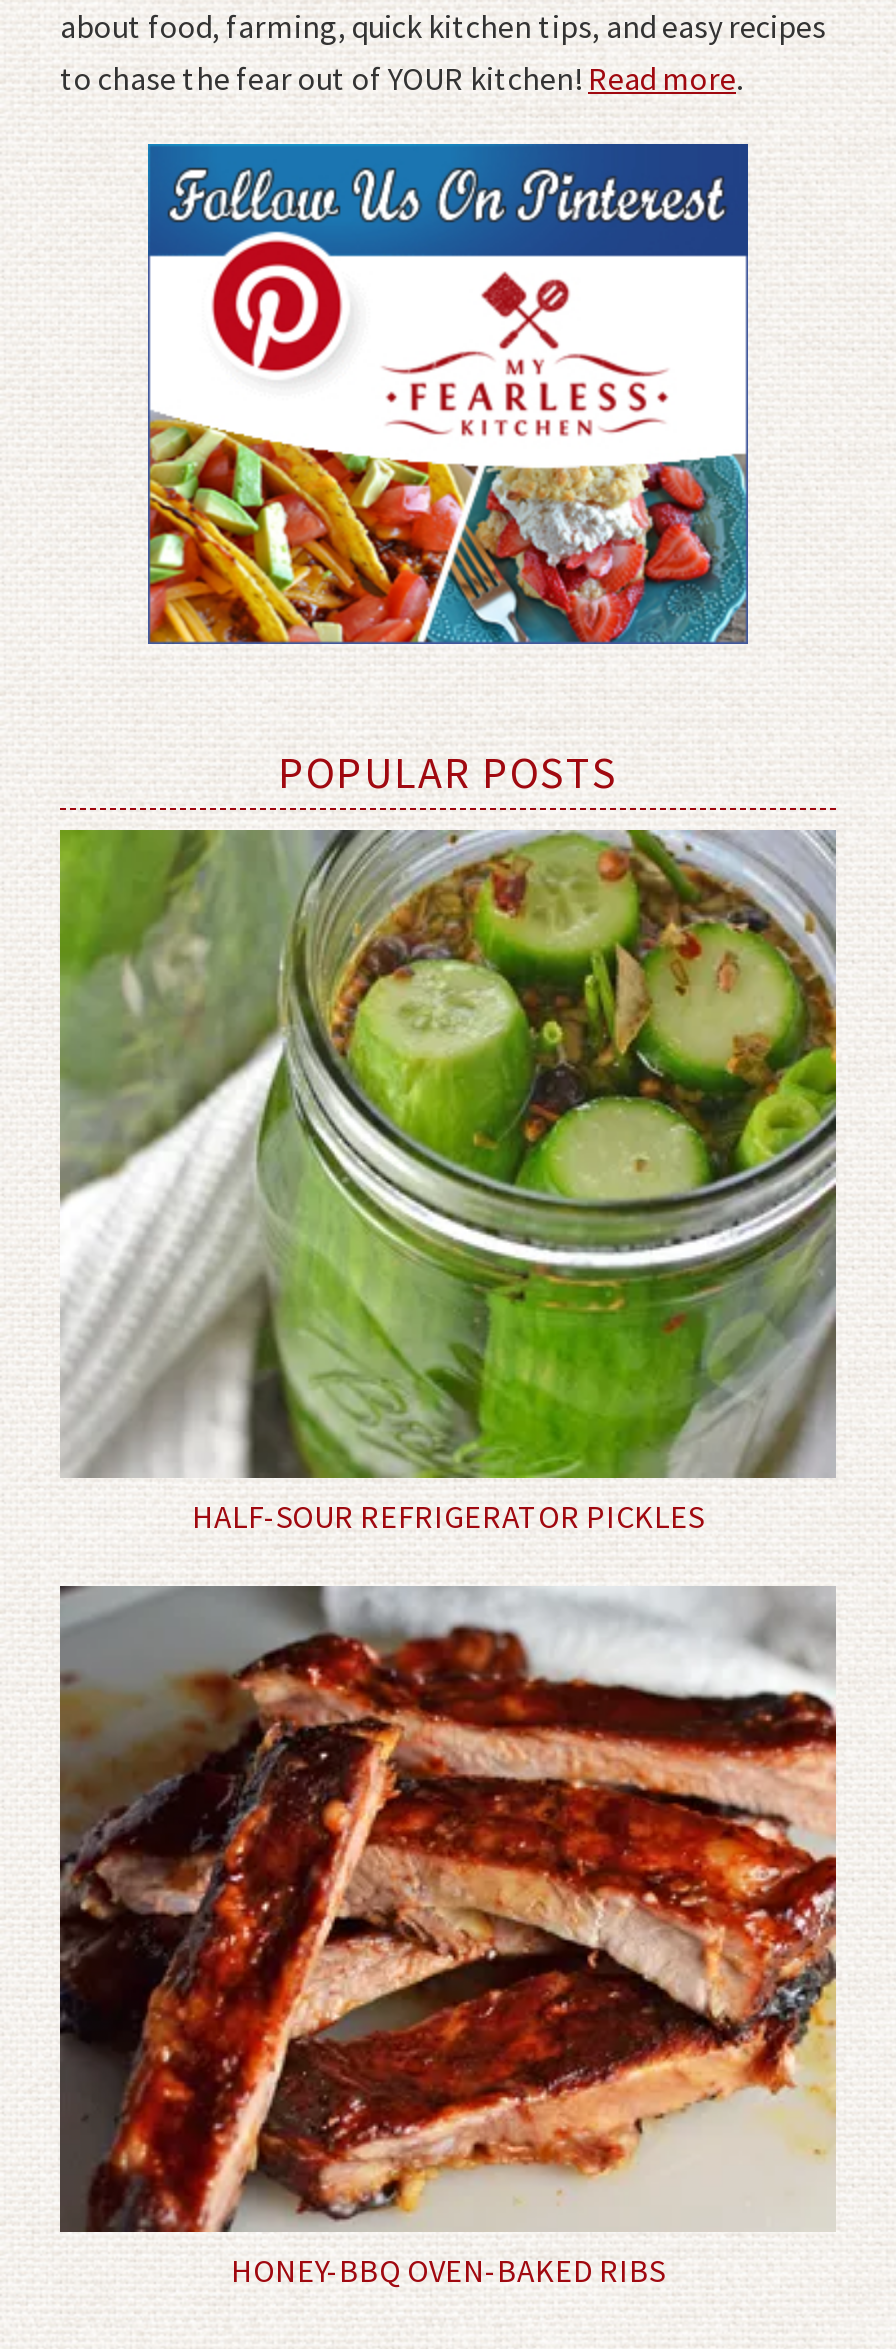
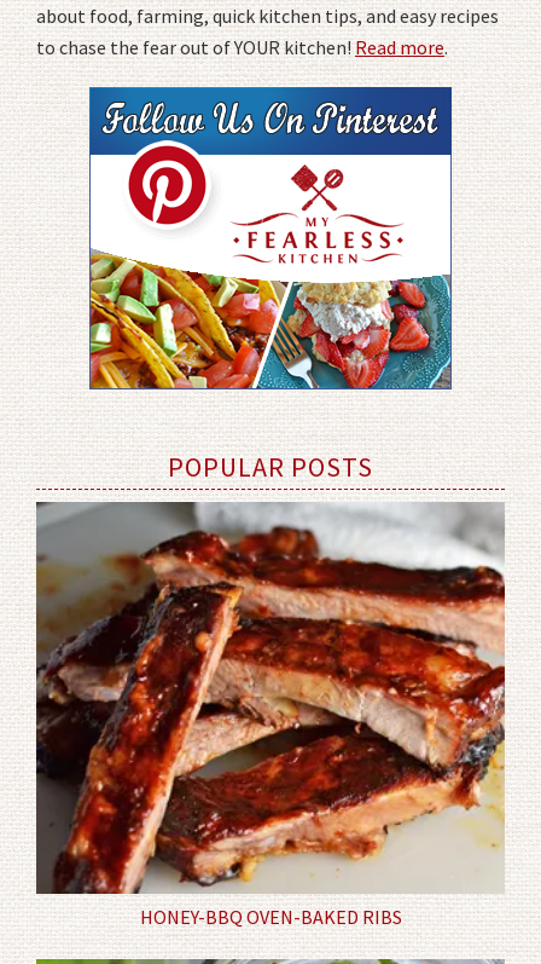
- [image]
- HALF-SOUR REFRIGERATOR PICKLES
